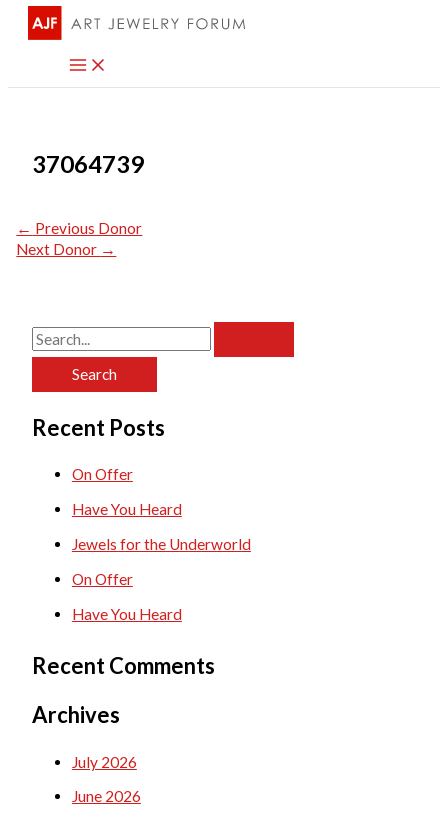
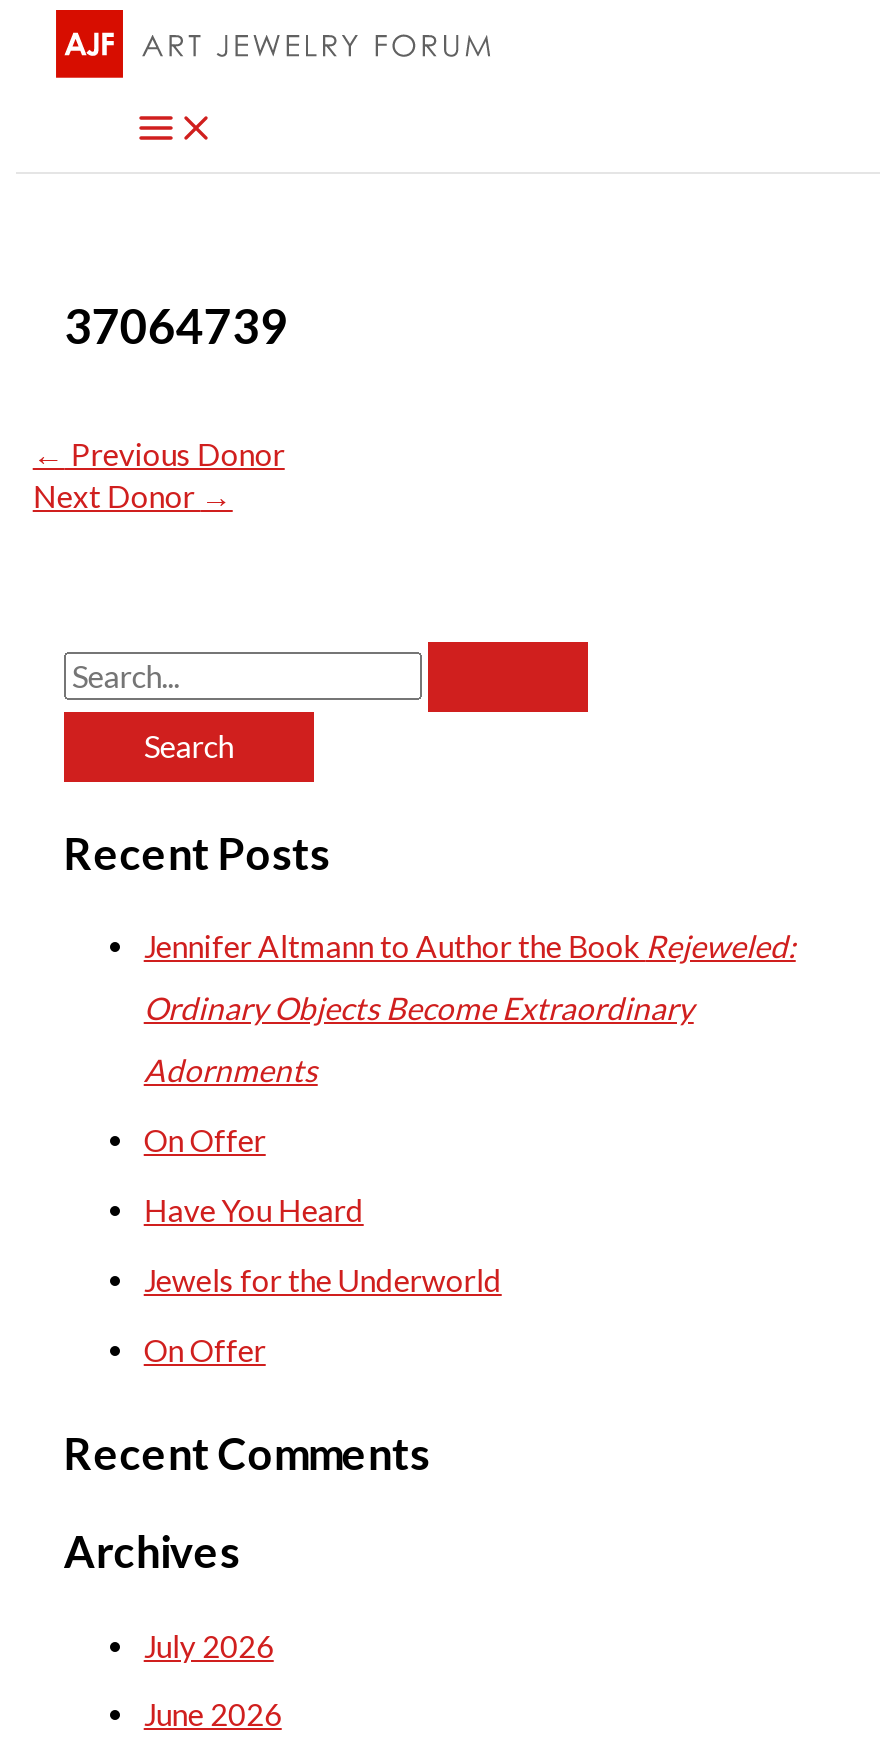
+ Jennifer Altmann to Author the Book Rejeweled:
+ Ordinary Objects Become Extraordinary
+ Adornments

moved down: On Offer | Have You Heard | Jewels for the Underworld | On Offer

- Have You Heard
